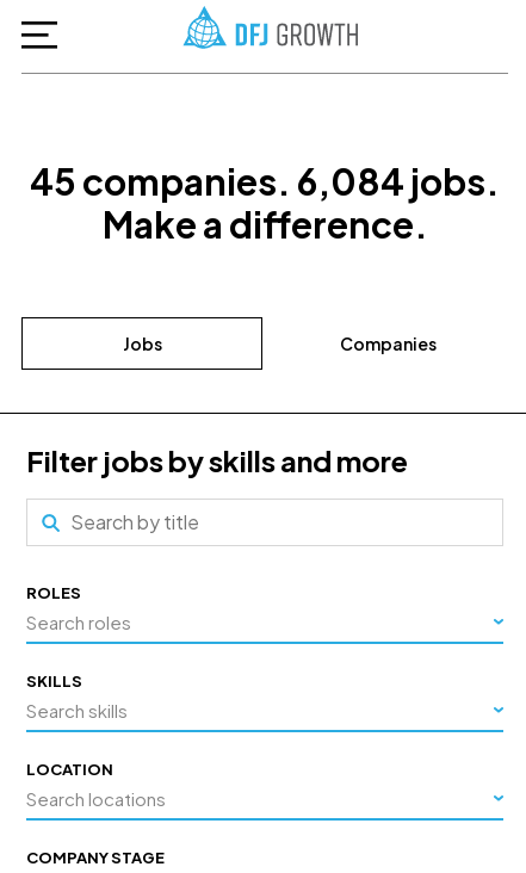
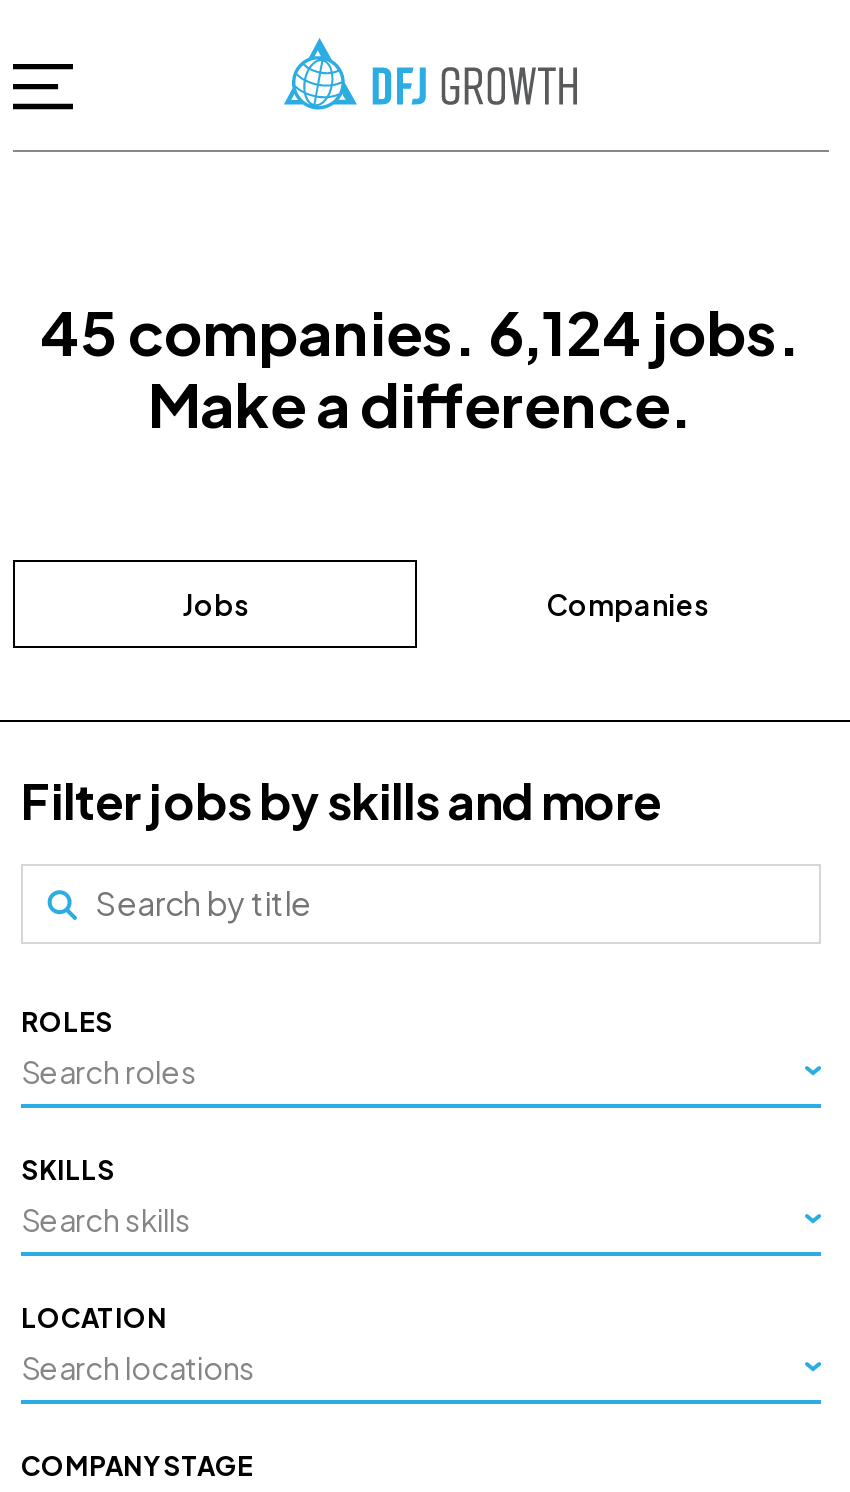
- 45 companies. 6,084 jobs.
+ 45 companies. 6,124 jobs.
